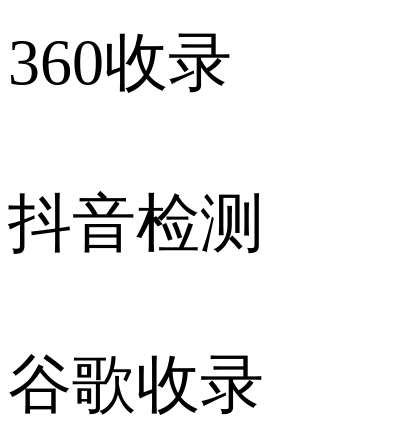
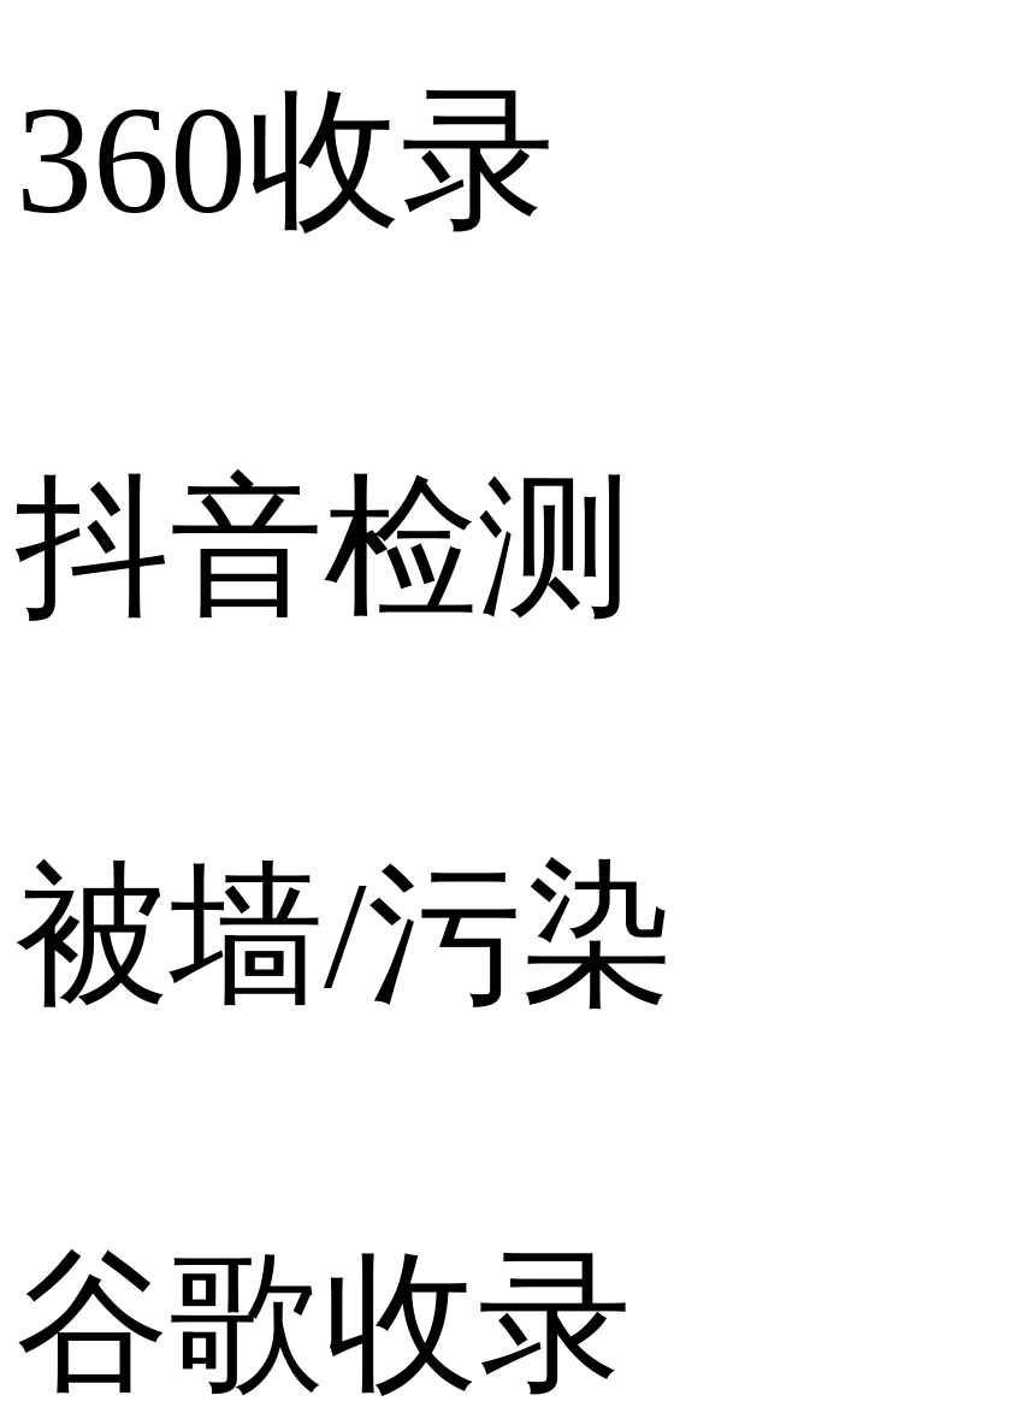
+ 被墙/污染
